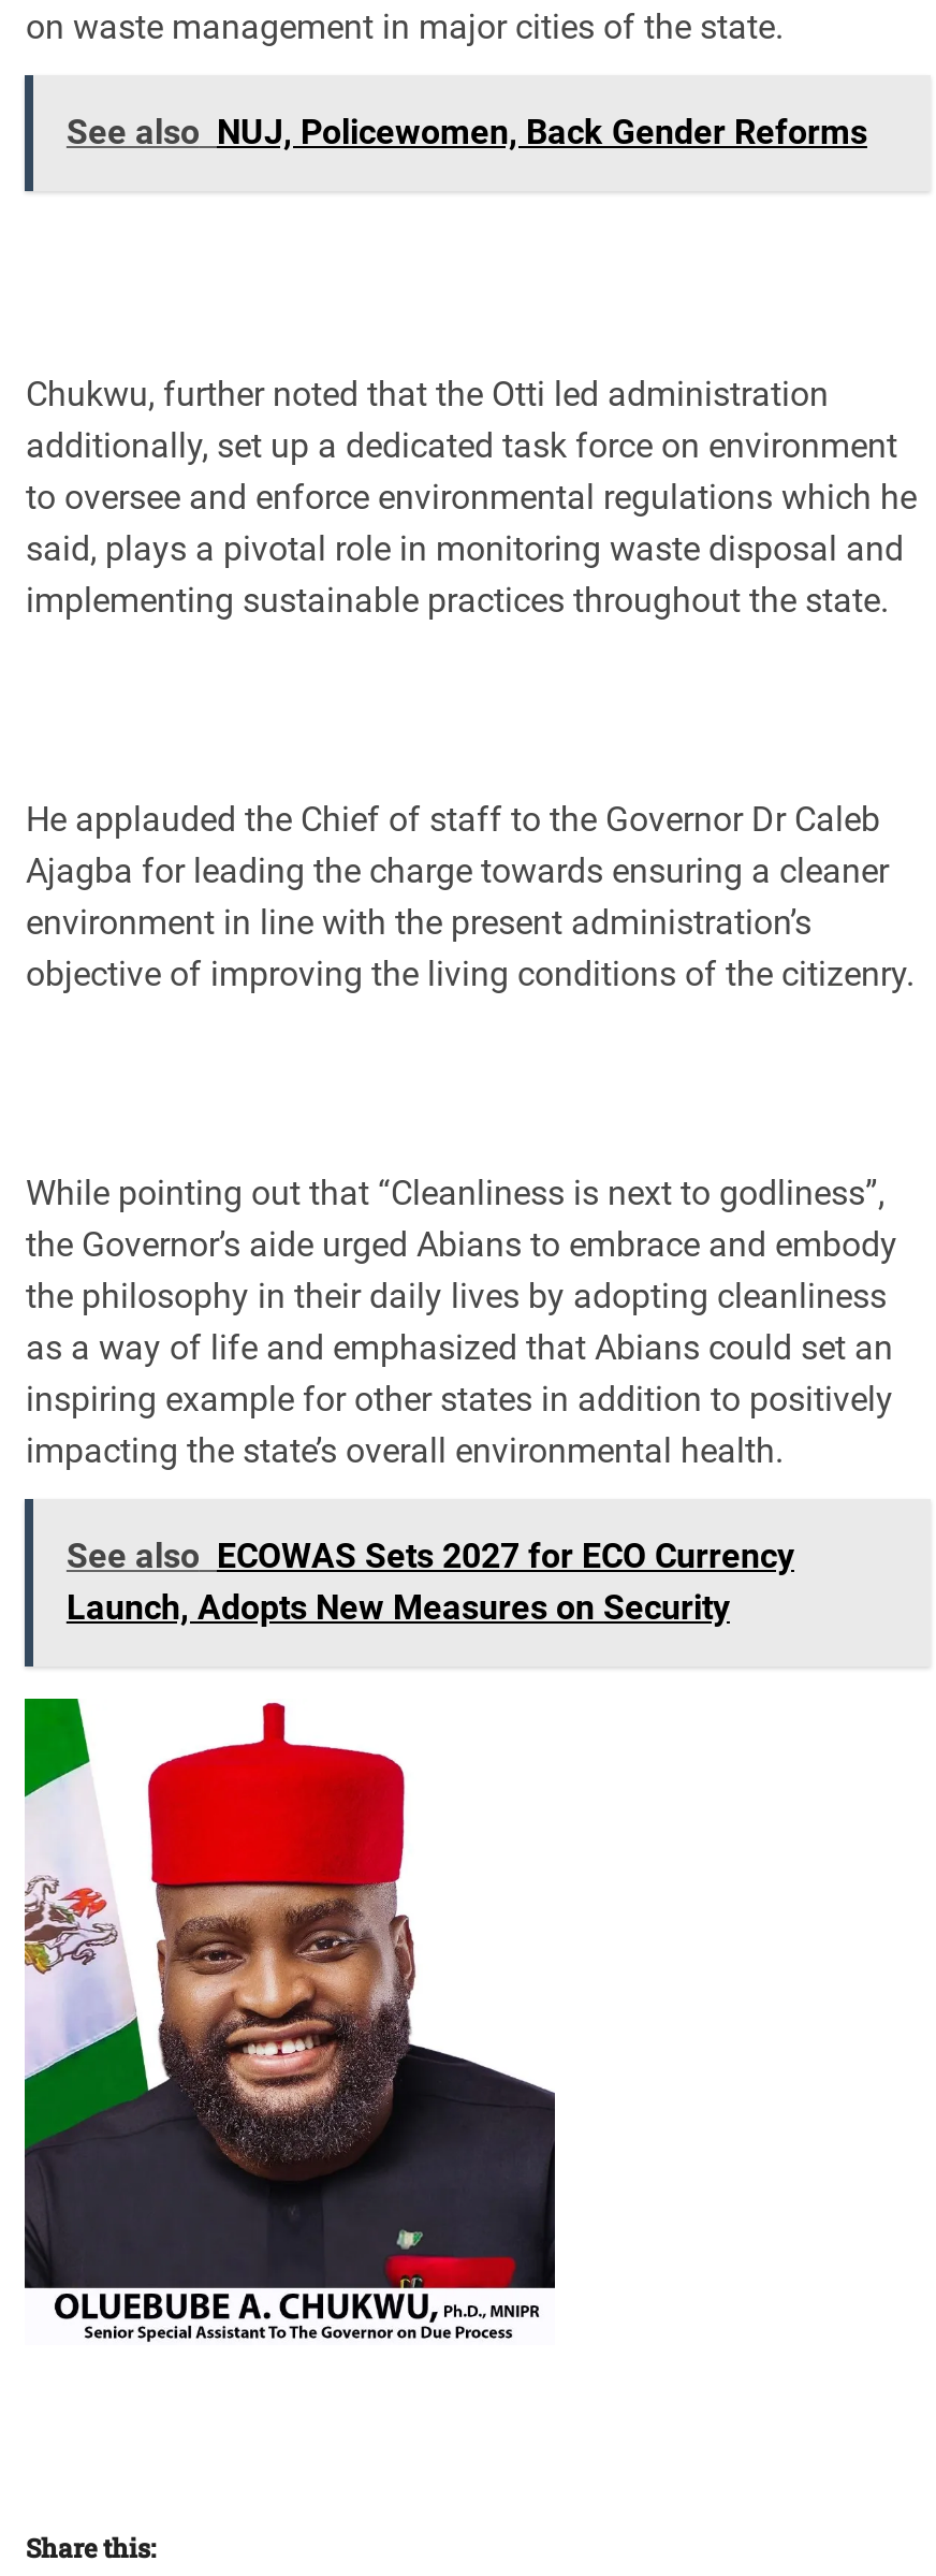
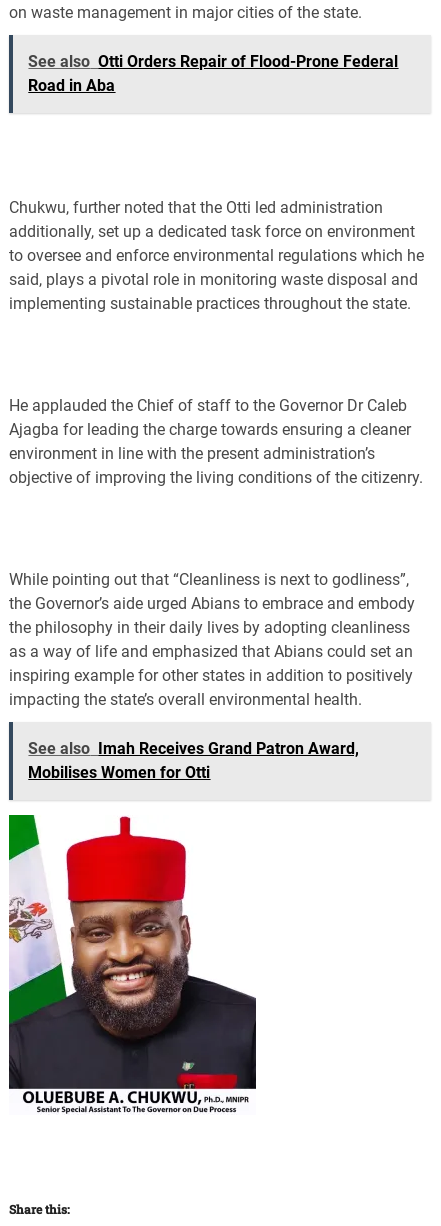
- See also NUJ, Policewomen, Back Gender Reforms
+ See also Otti Orders Repair of Flood-Prone Federal
+ Road in Aba

- See also ECOWAS Sets 2027 for ECO Currency
- Launch, Adopts New Measures on Security
+ See also Imah Receives Grand Patron Award,
+ Mobilises Women for Otti
